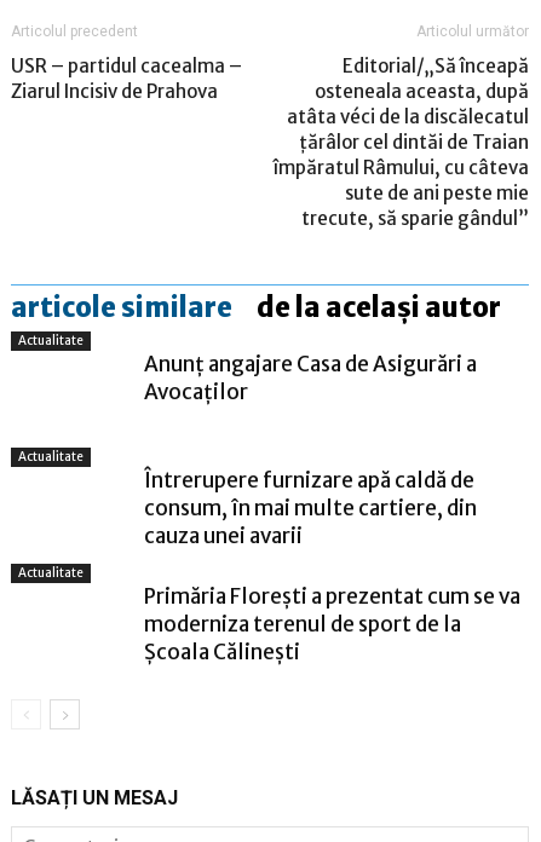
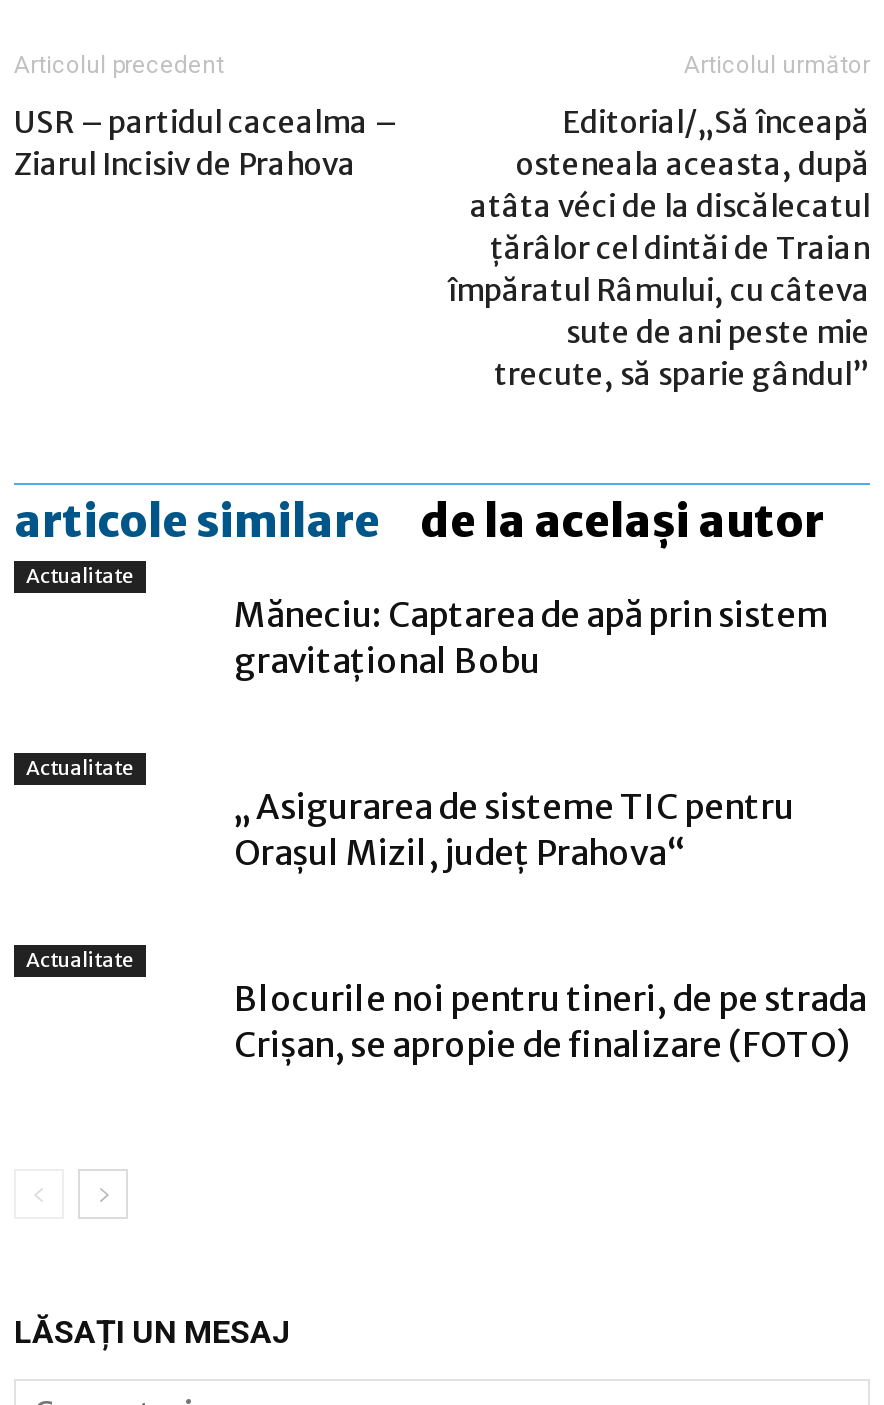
- Anunț angajare Casa de Asigurări a
- Avocaților
+ Măneciu: Captarea de apă prin sistem
+ gravitațional Bobu

- Întrerupere furnizare apă caldă de
- consum, în mai multe cartiere, din
- cauza unei avarii
+ „Asigurarea de sisteme TIC pentru
+ Orașul Mizil, județ Prahova“

- Primăria Florești a prezentat cum se va
- moderniza terenul de sport de la
- Școala Călinești
+ Blocurile noi pentru tineri, de pe strada
+ Crișan, se apropie de finalizare (FOTO)
